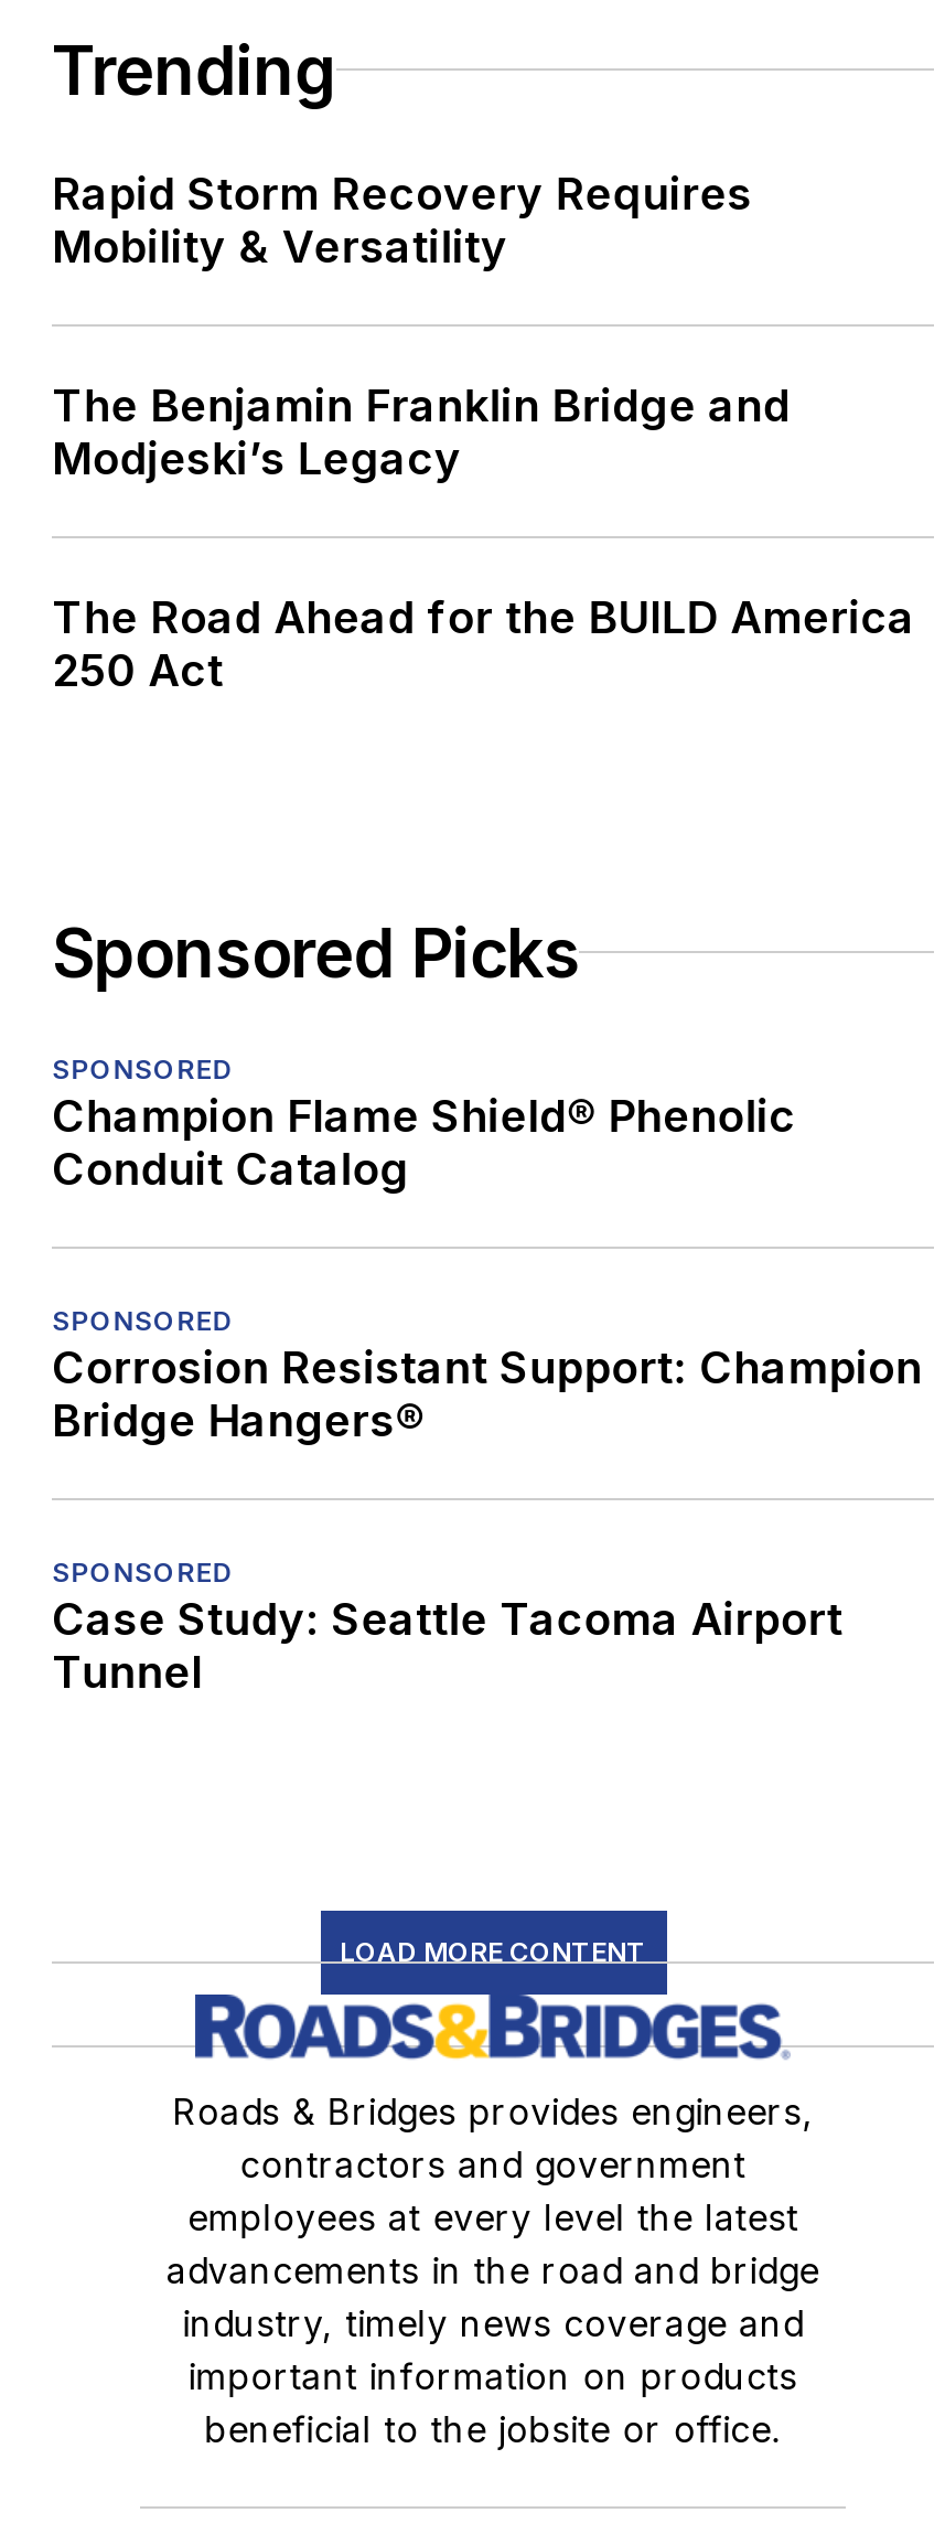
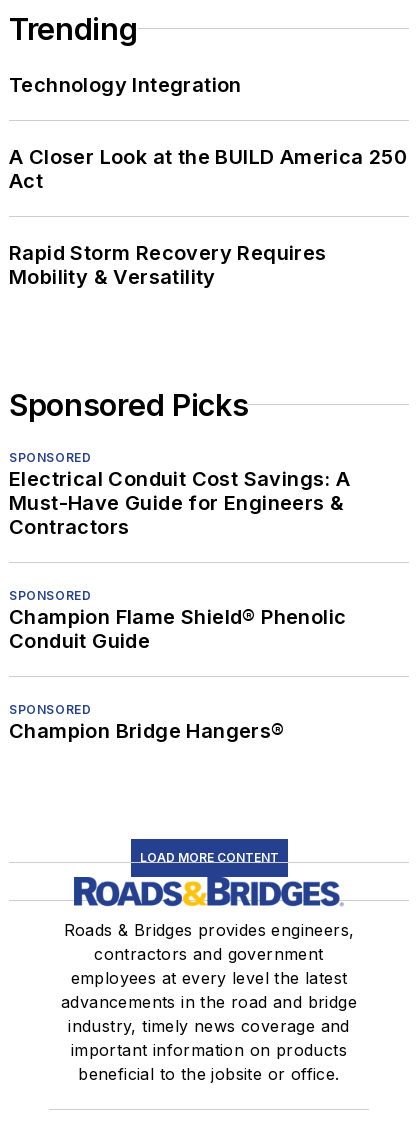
+ Technology Integration
+ A Closer Look at the BUILD America 250
+ Act

moved down: Rapid Storm Recovery Requires | Mobility & Versatility

- The Benjamin Franklin Bridge and
- Modjeski’s Legacy
- The Road Ahead for the BUILD America
- 250 Act

moved down: Champion Flame Shield® Phenolic

- Conduit Catalog
+ Electrical Conduit Cost Savings: A
+ Must-Have Guide for Engineers &
+ Contractors

- Corrosion Resistant Support: Champion
- Bridge Hangers®
+ Conduit Guide

- Case Study: Seattle Tacoma Airport
- Tunnel
+ Champion Bridge Hangers®
